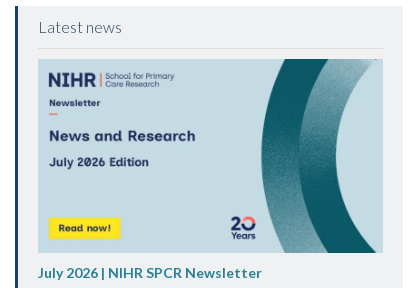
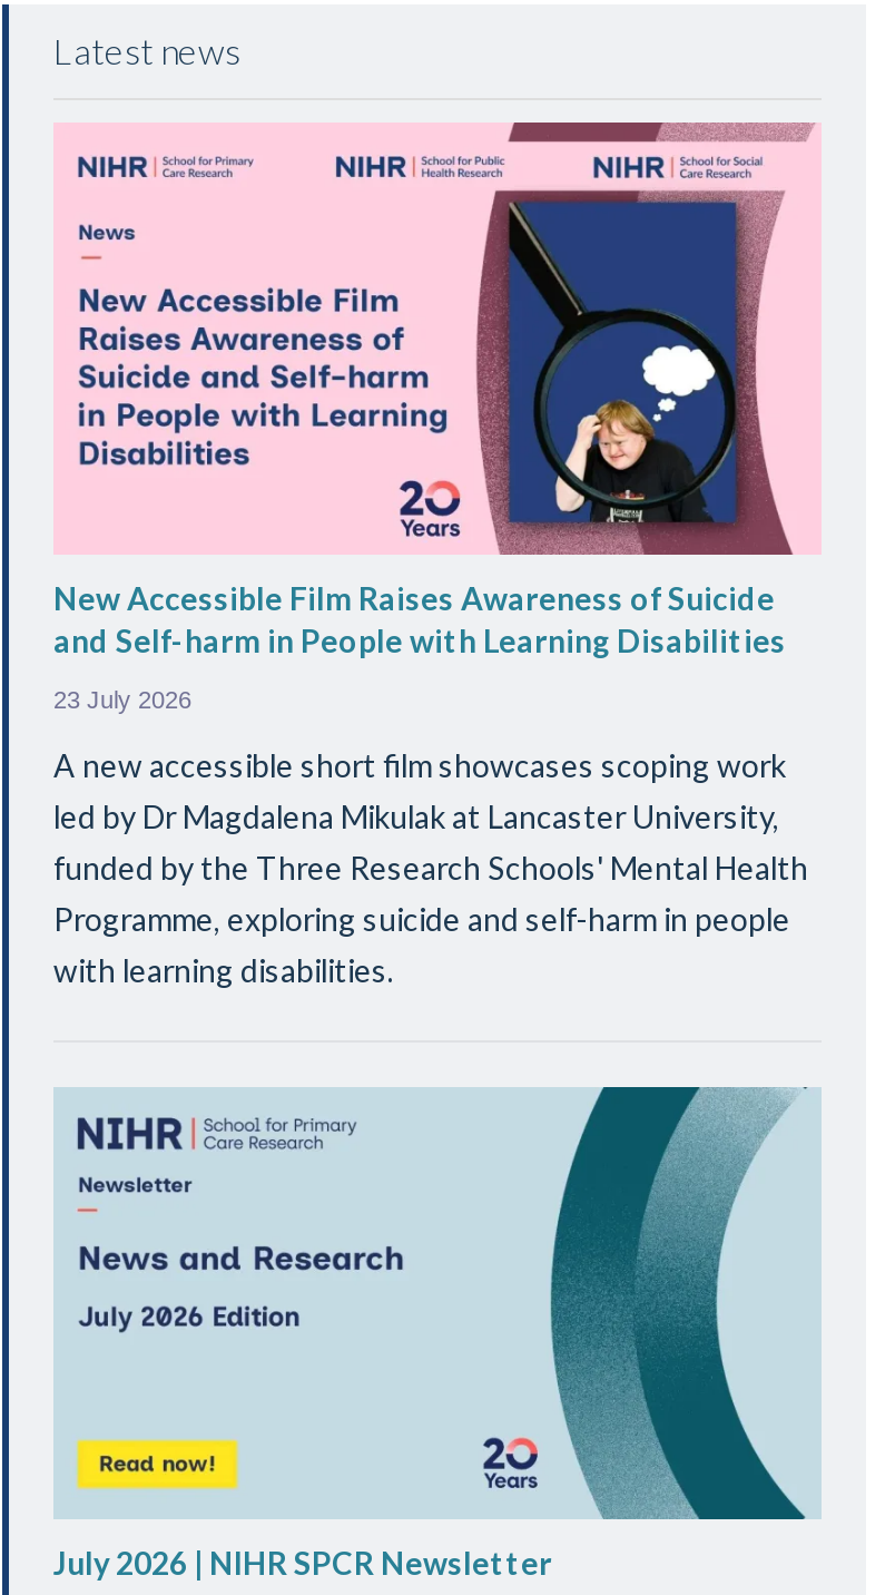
+ [image]
+ New Accessible Film Raises Awareness of Suicide
+ and Self-harm in People with Learning Disabilities
+ 23 July 2026
+ A new accessible short film showcases scoping work
+ led by Dr Magdalena Mikulak at Lancaster University,
+ funded by the Three Research Schools' Mental Health
+ Programme, exploring suicide and self-harm in people
+ with learning disabilities.
